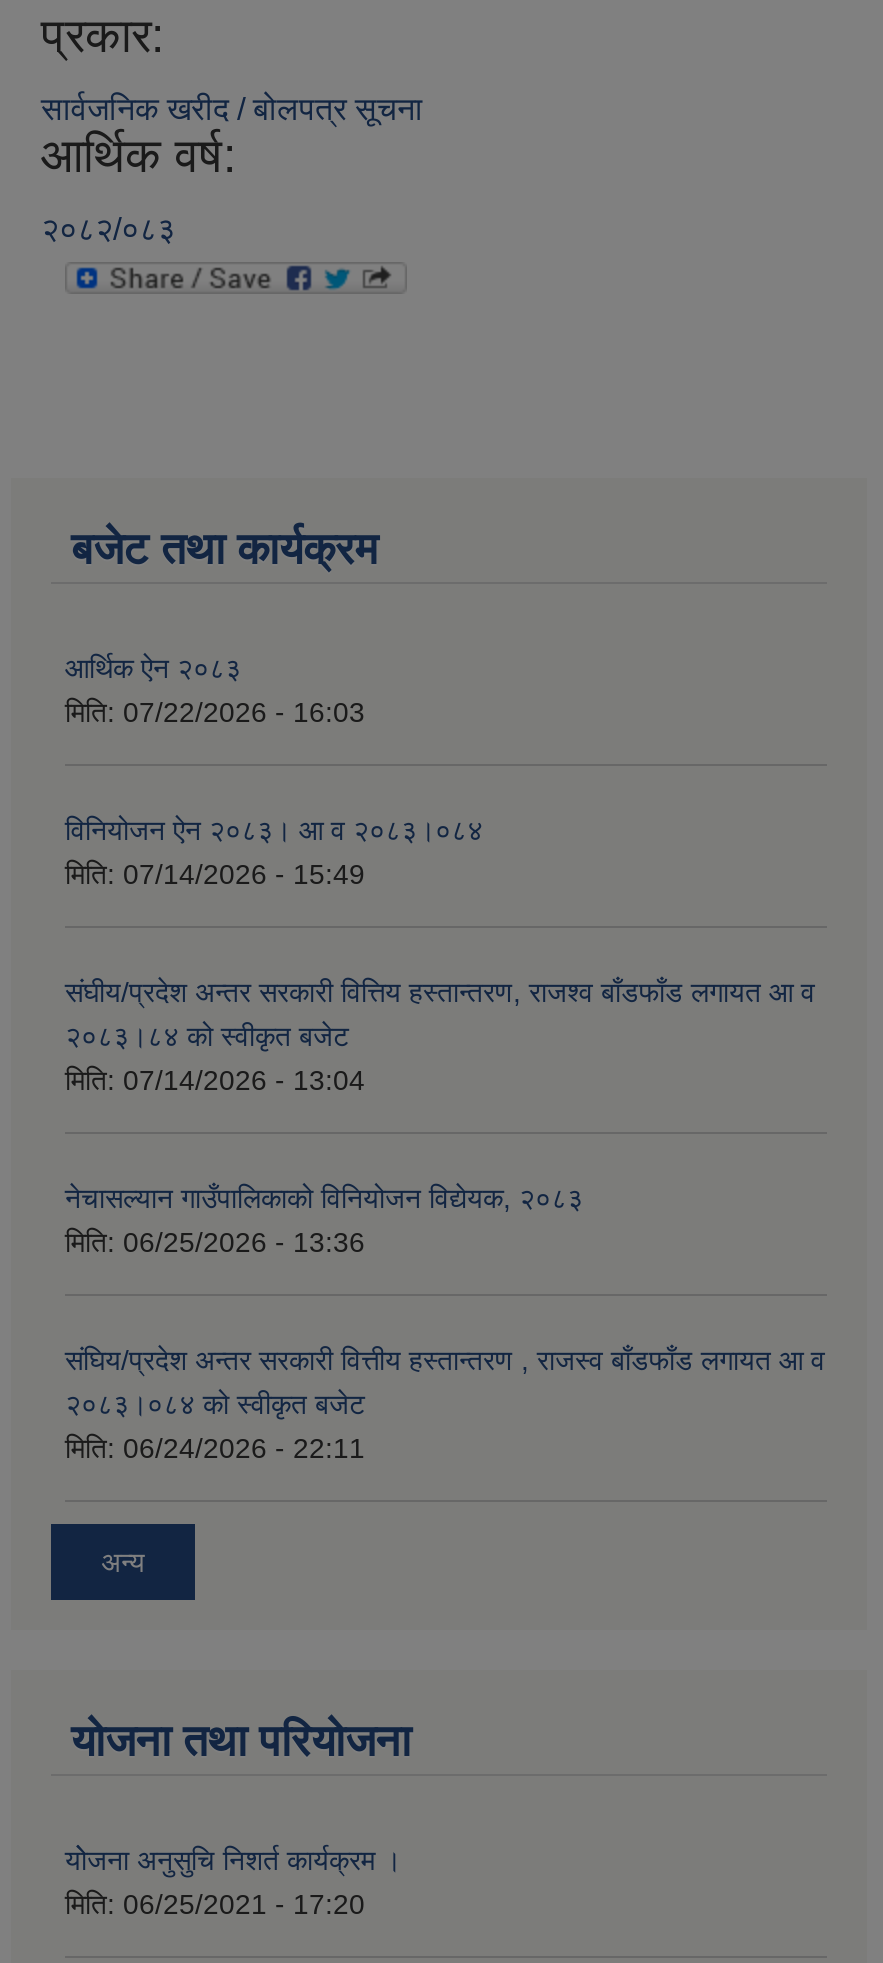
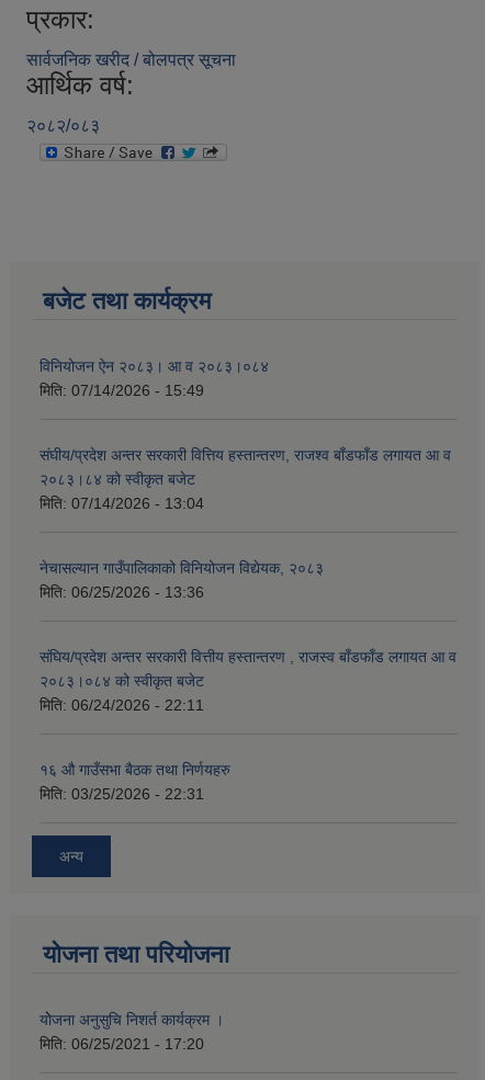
- आर्थिक ऐन २०८३
- मिति: 07/22/2026 - 16:03

moved up: विनियोजन ऐन २०८३। आ व २०८३।०८४ | मिति: 07/14/2026 - 15:49 | संघीय/प्रदेश अन्तर सरकारी वित्तिय हस्तान्तरण, राजश्व बाँडफाँड लगायत आ व | ... | २०८३।०८४ को स्वीकृत बजेट | मिति: 06/24/2026 - 22:11

+ १६ औ गाउँसभा बैठक तथा निर्णयहरु
+ मिति: 03/25/2026 - 22:31
